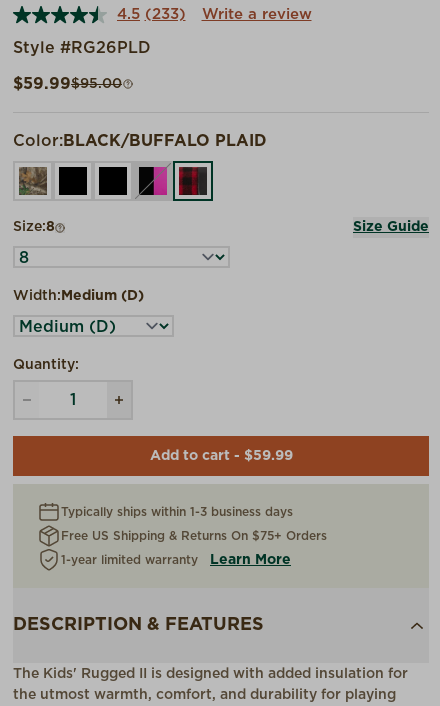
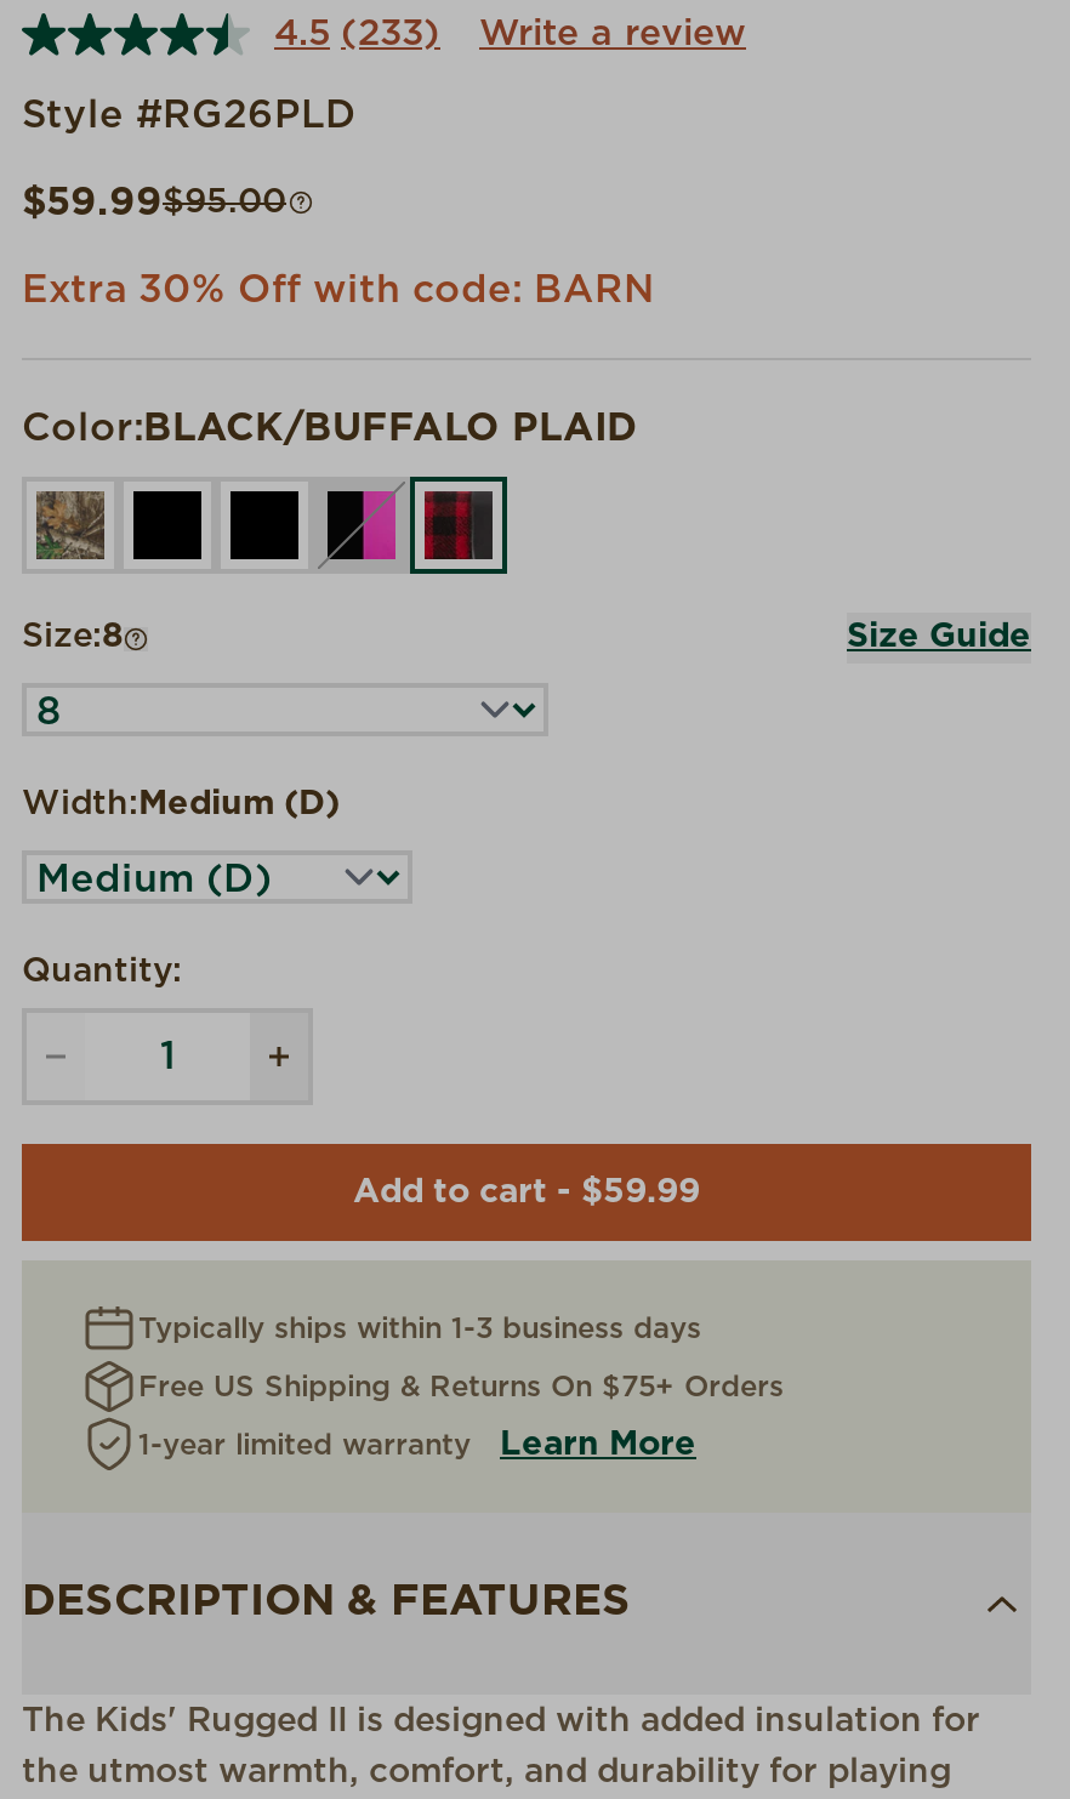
+ Extra 30% Off with code: BARN
